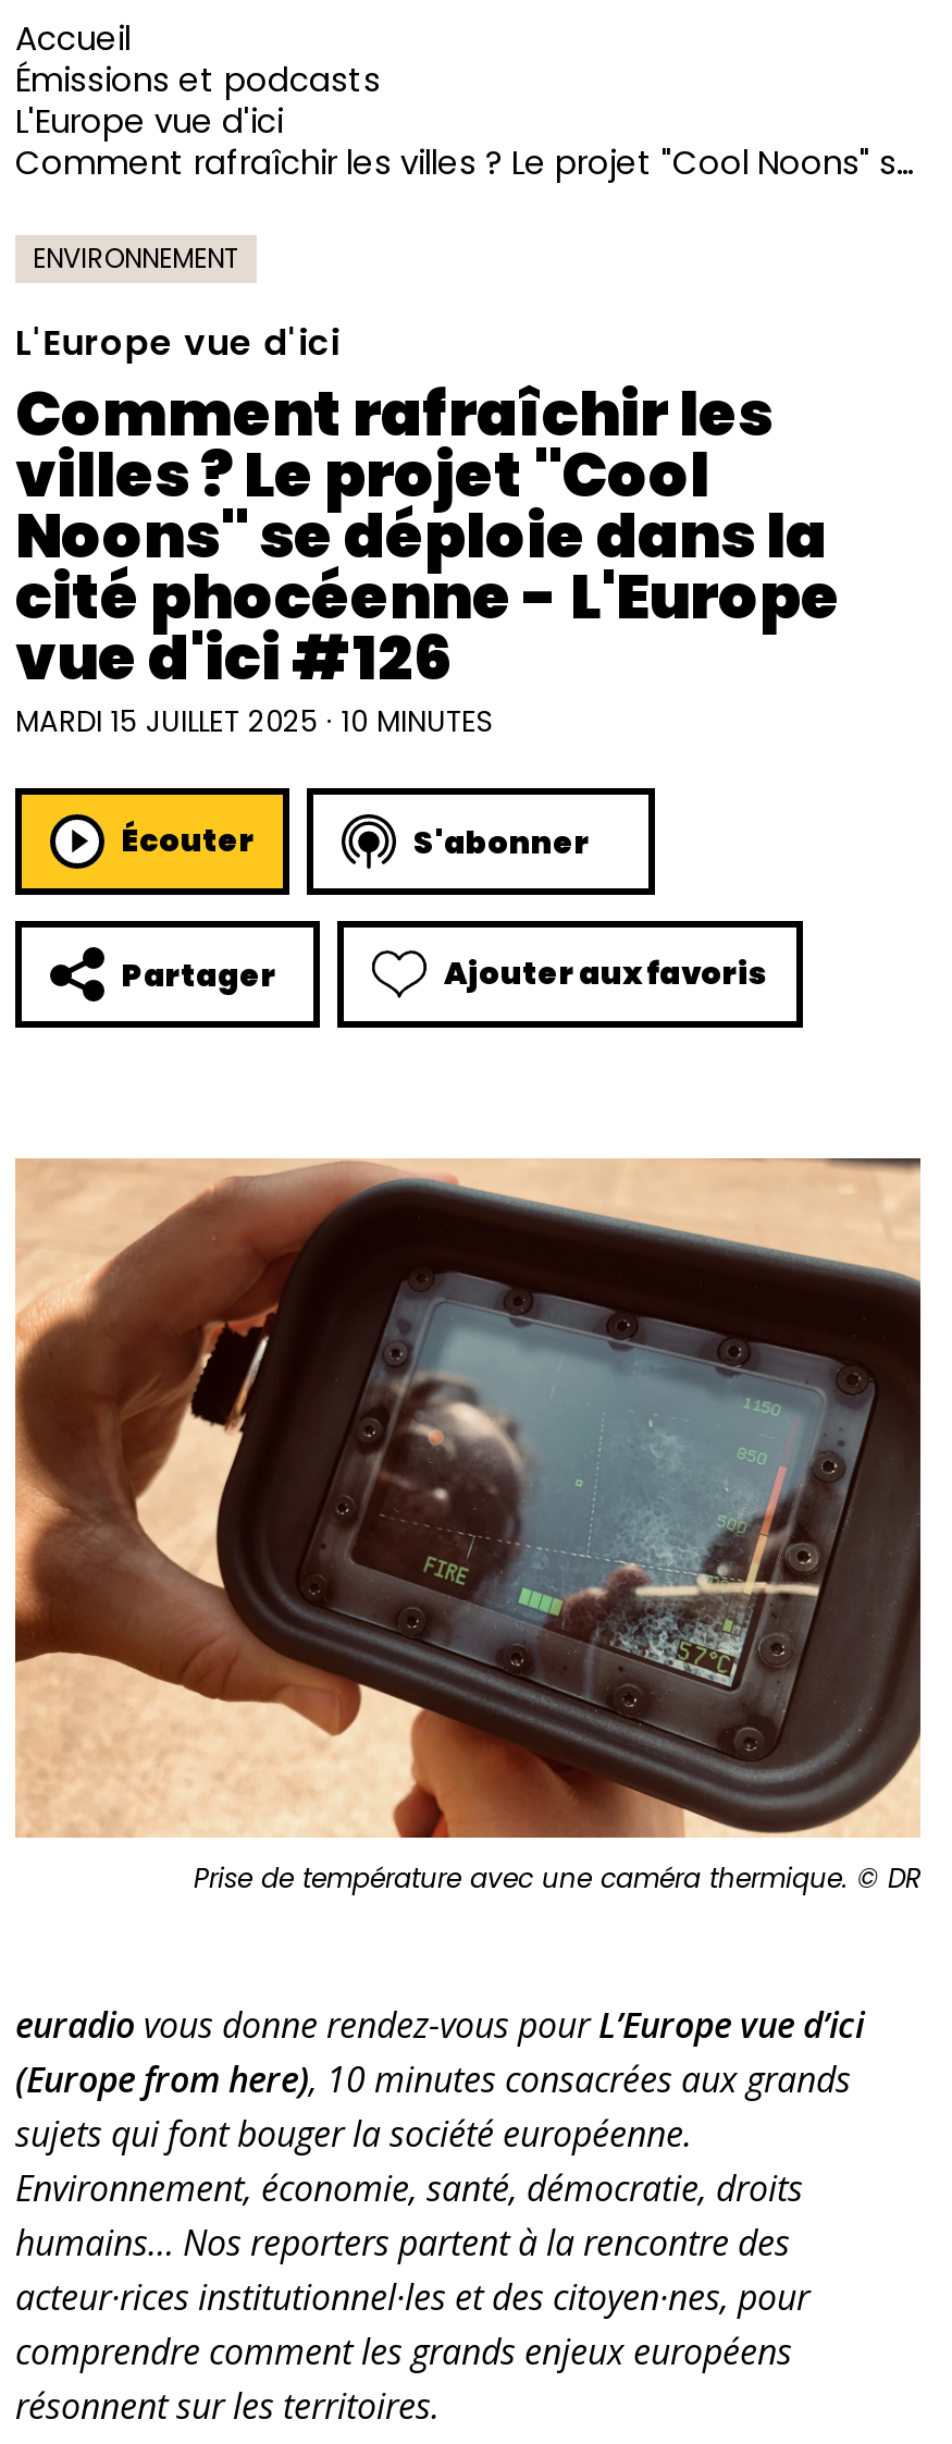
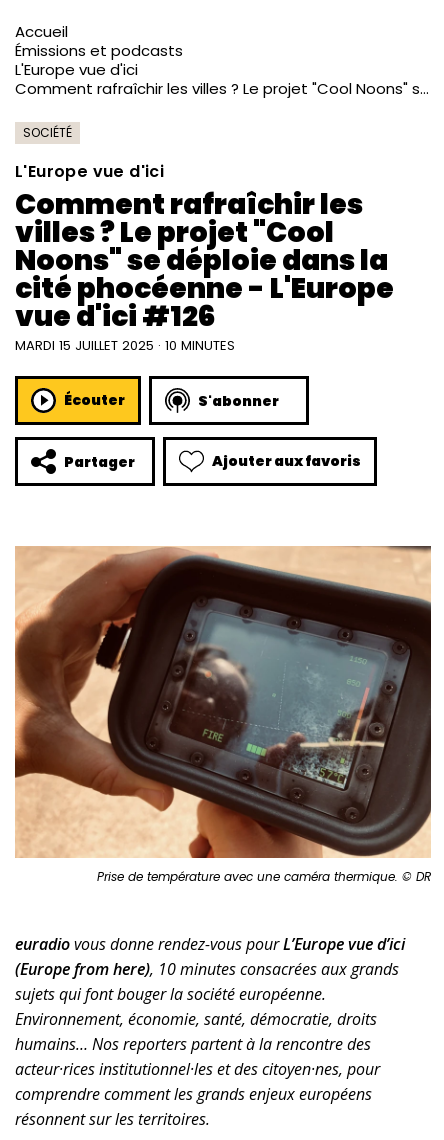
- ENVIRONNEMENT
+ SOCIÉTÉ
